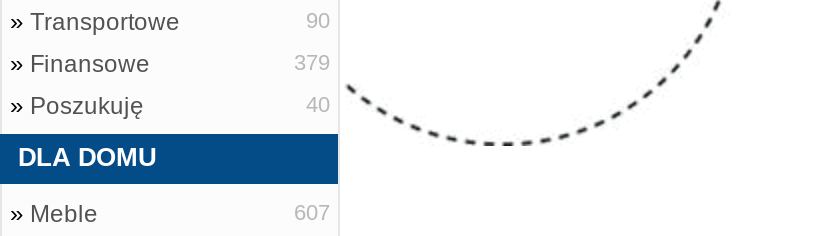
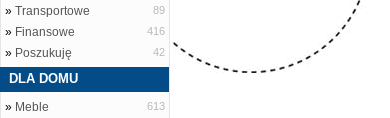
- 90
+ 89

- 379
+ 416

- 40
+ 42

- 607
+ 613
